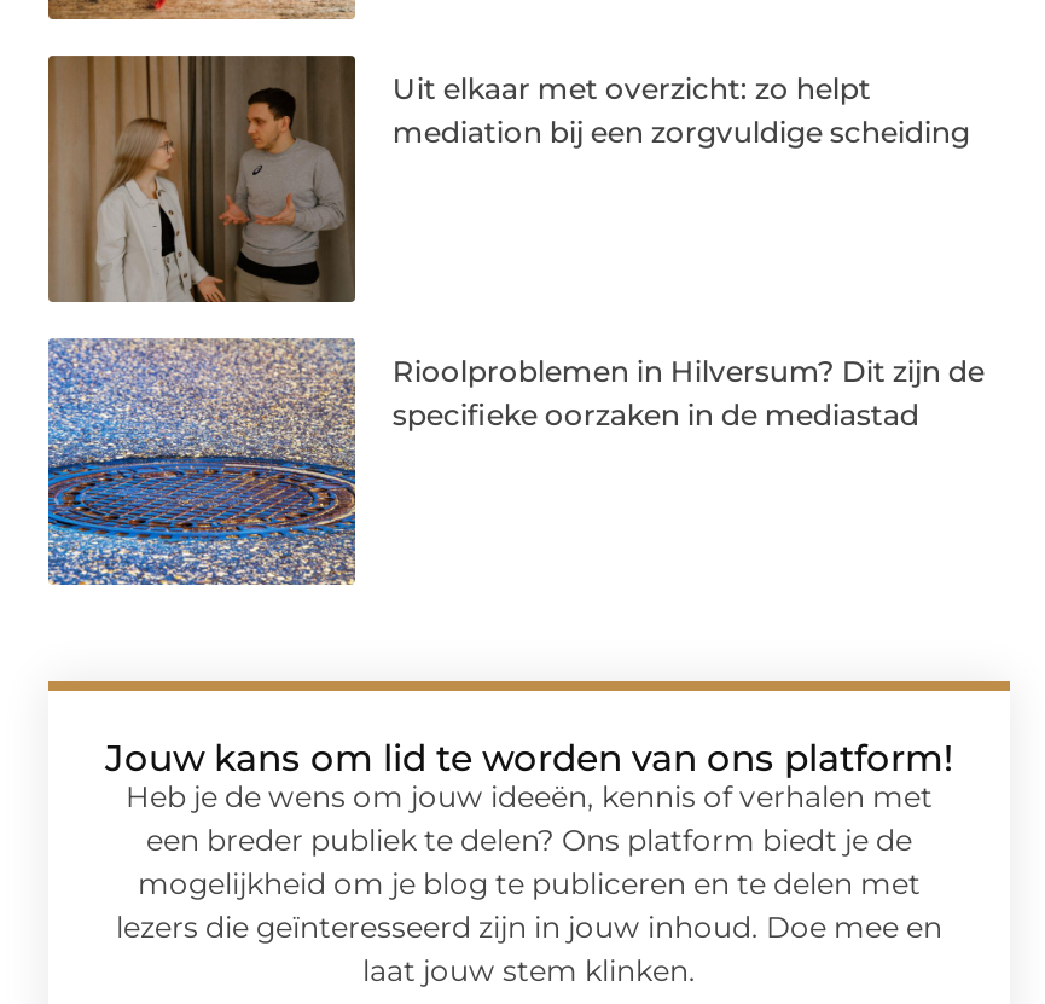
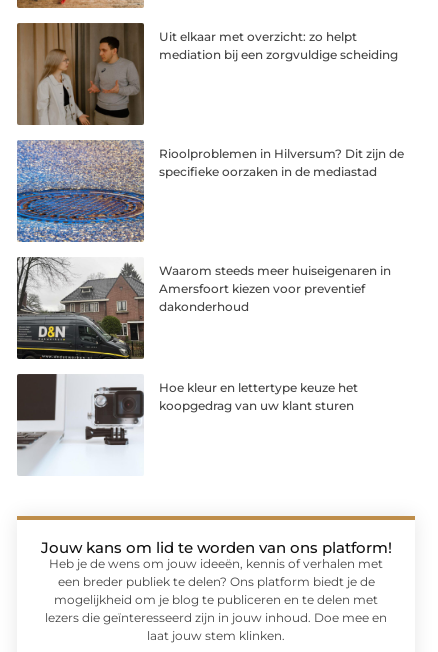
+ [image]
+ Waarom steeds meer huiseigenaren in
+ Amersfoort kiezen voor preventief
+ dakonderhoud

+ [image]
+ Hoe kleur en lettertype keuze het
+ koopgedrag van uw klant sturen
